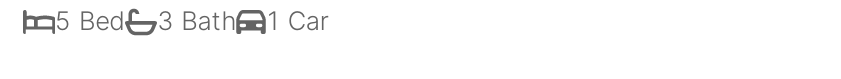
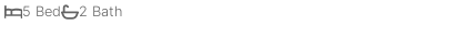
- 3 Bath
- 1 Car
+ 2 Bath
